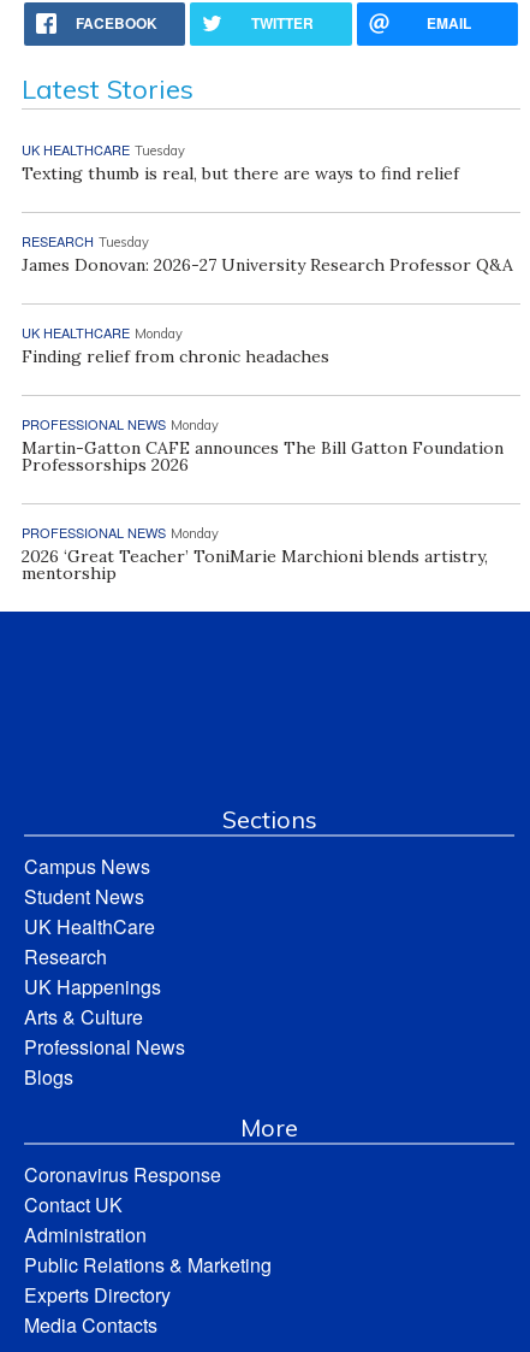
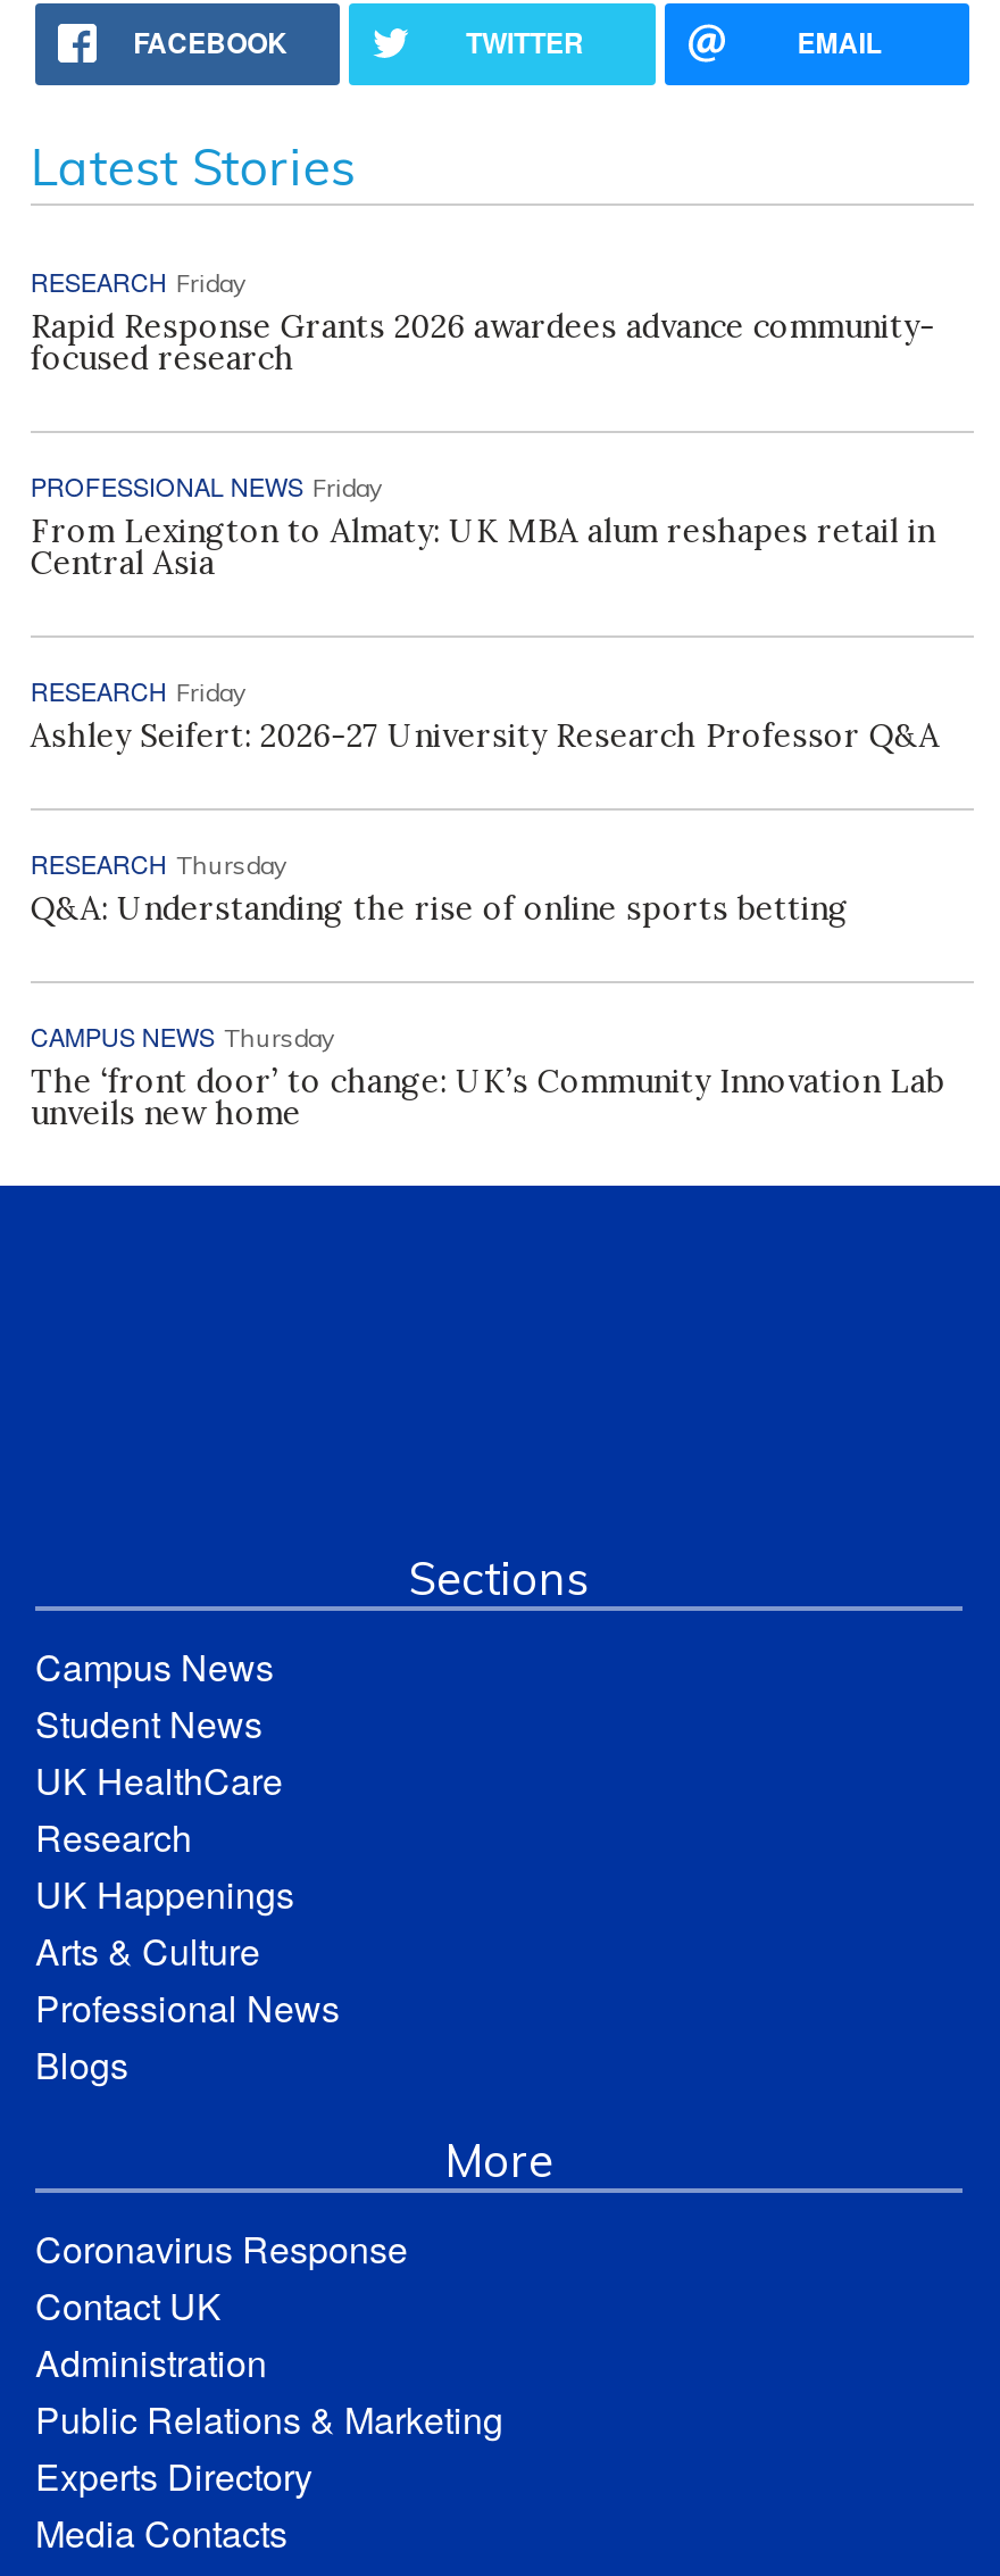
- UK HEALTHCARE Tuesday
- Texting thumb is real, but there are ways to find relief
+ RESEARCH Friday
+ Rapid Response Grants 2026 awardees advance community-
+ focused research

- RESEARCH Tuesday
- James Donovan: 2026-27 University Research Professor Q&A
+ PROFESSIONAL NEWS Friday
+ From Lexington to Almaty: UK MBA alum reshapes retail in
+ Central Asia

- UK HEALTHCARE Monday
- Finding relief from chronic headaches
+ RESEARCH Friday
+ Ashley Seifert: 2026-27 University Research Professor Q&A

- PROFESSIONAL NEWS Monday
- Martin-Gatton CAFE announces The Bill Gatton Foundation
- Professorships 2026
+ RESEARCH Thursday
+ Q&A: Understanding the rise of online sports betting

- PROFESSIONAL NEWS Monday
- 2026 ‘Great Teacher’ ToniMarie Marchioni blends artistry,
- mentorship
+ CAMPUS NEWS Thursday
+ The ‘front door’ to change: UK’s Community Innovation Lab
+ unveils new home
